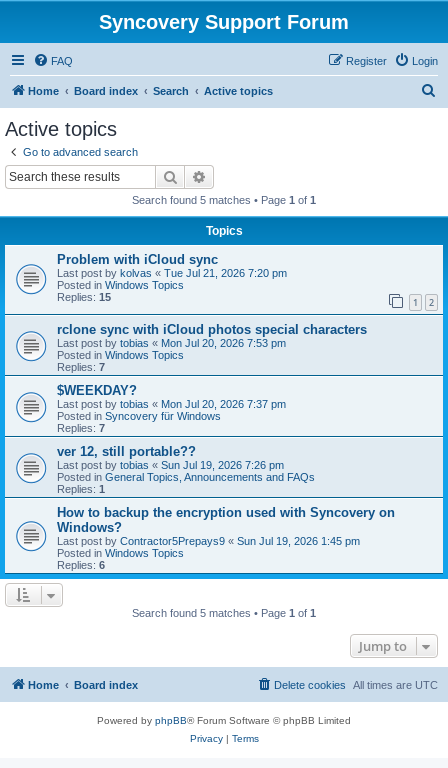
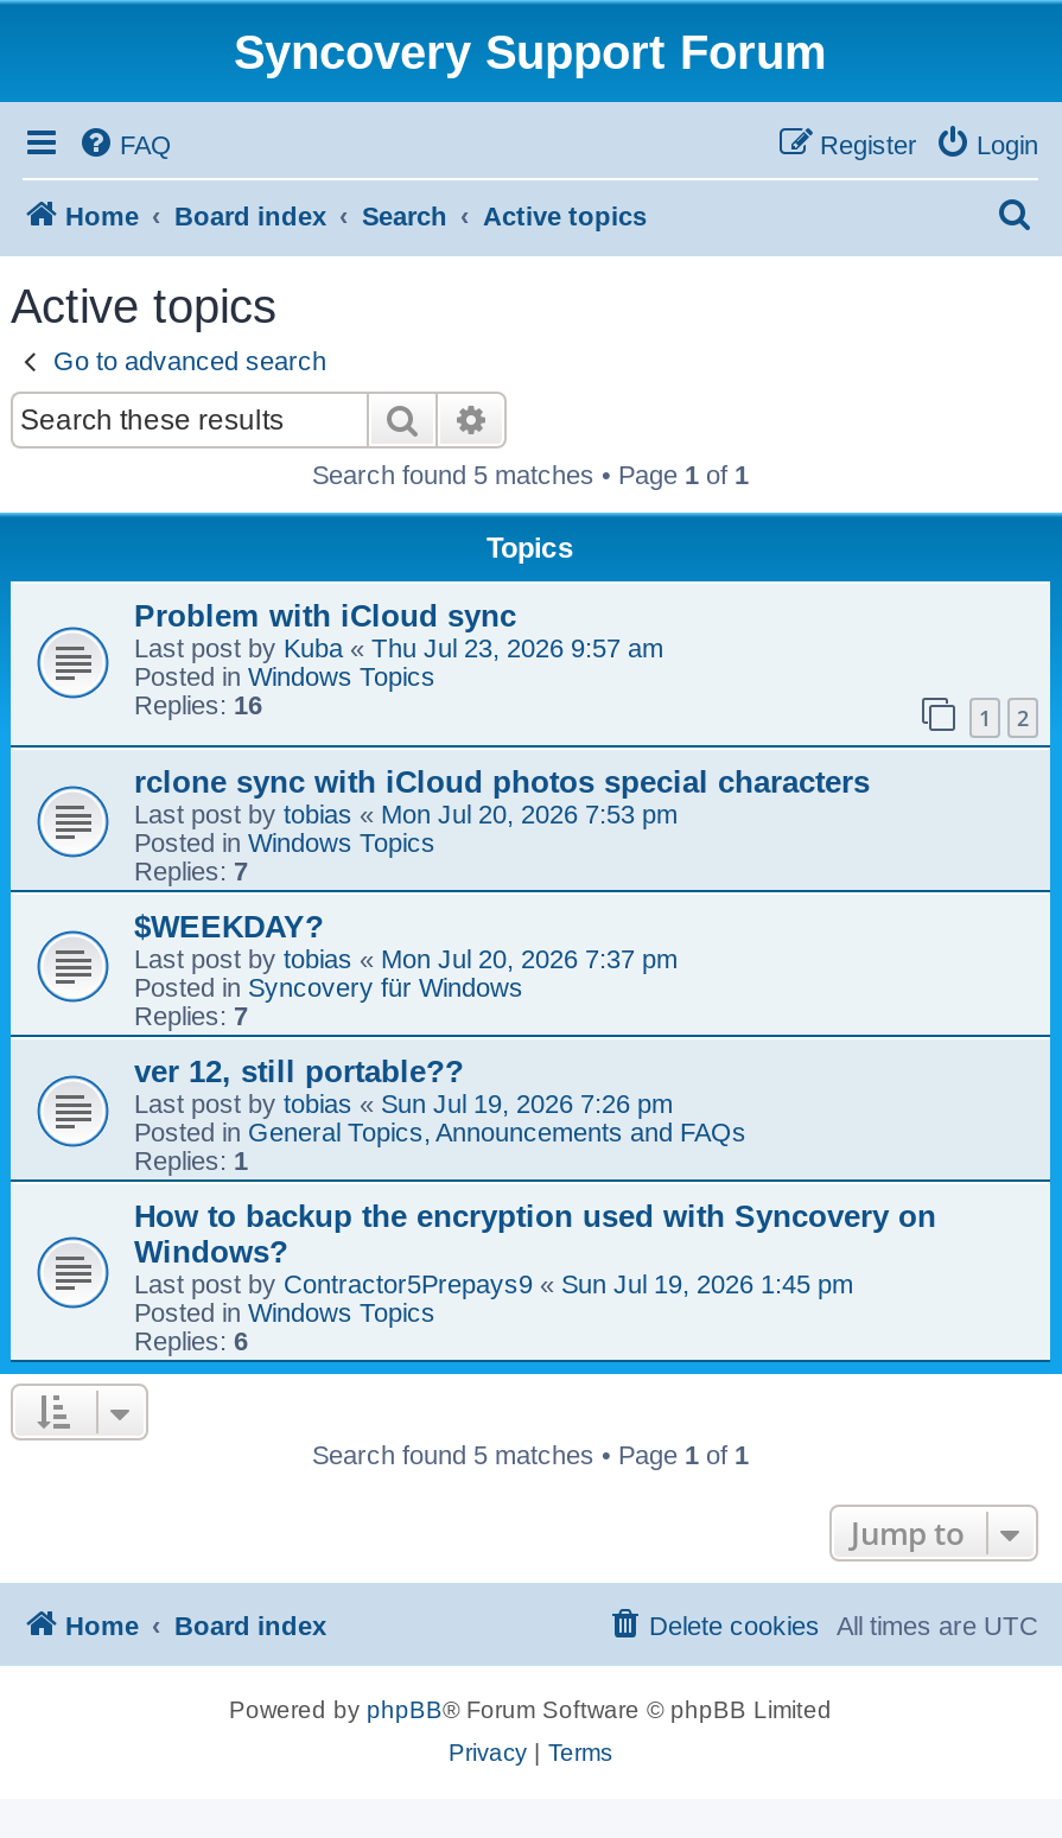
- Last post by kolvas «Tue Jul 21, 2026 7:20 pm
+ Last post by Kuba «Thu Jul 23, 2026 9:57 am

- Replies: 15
+ Replies: 16
